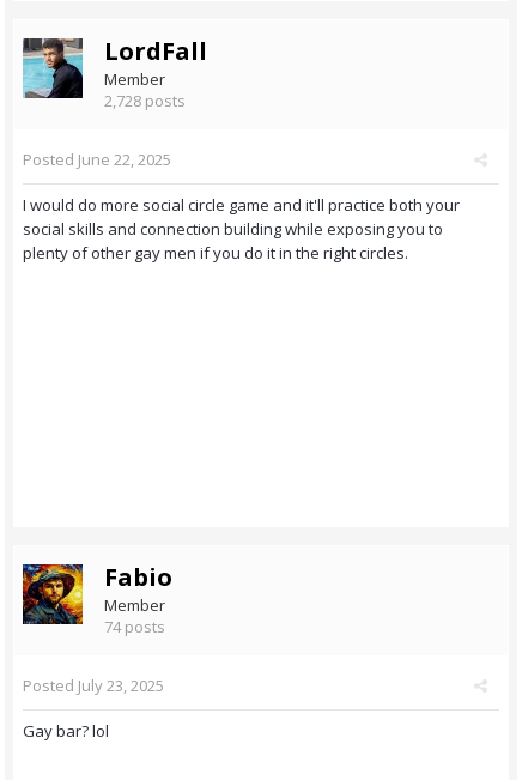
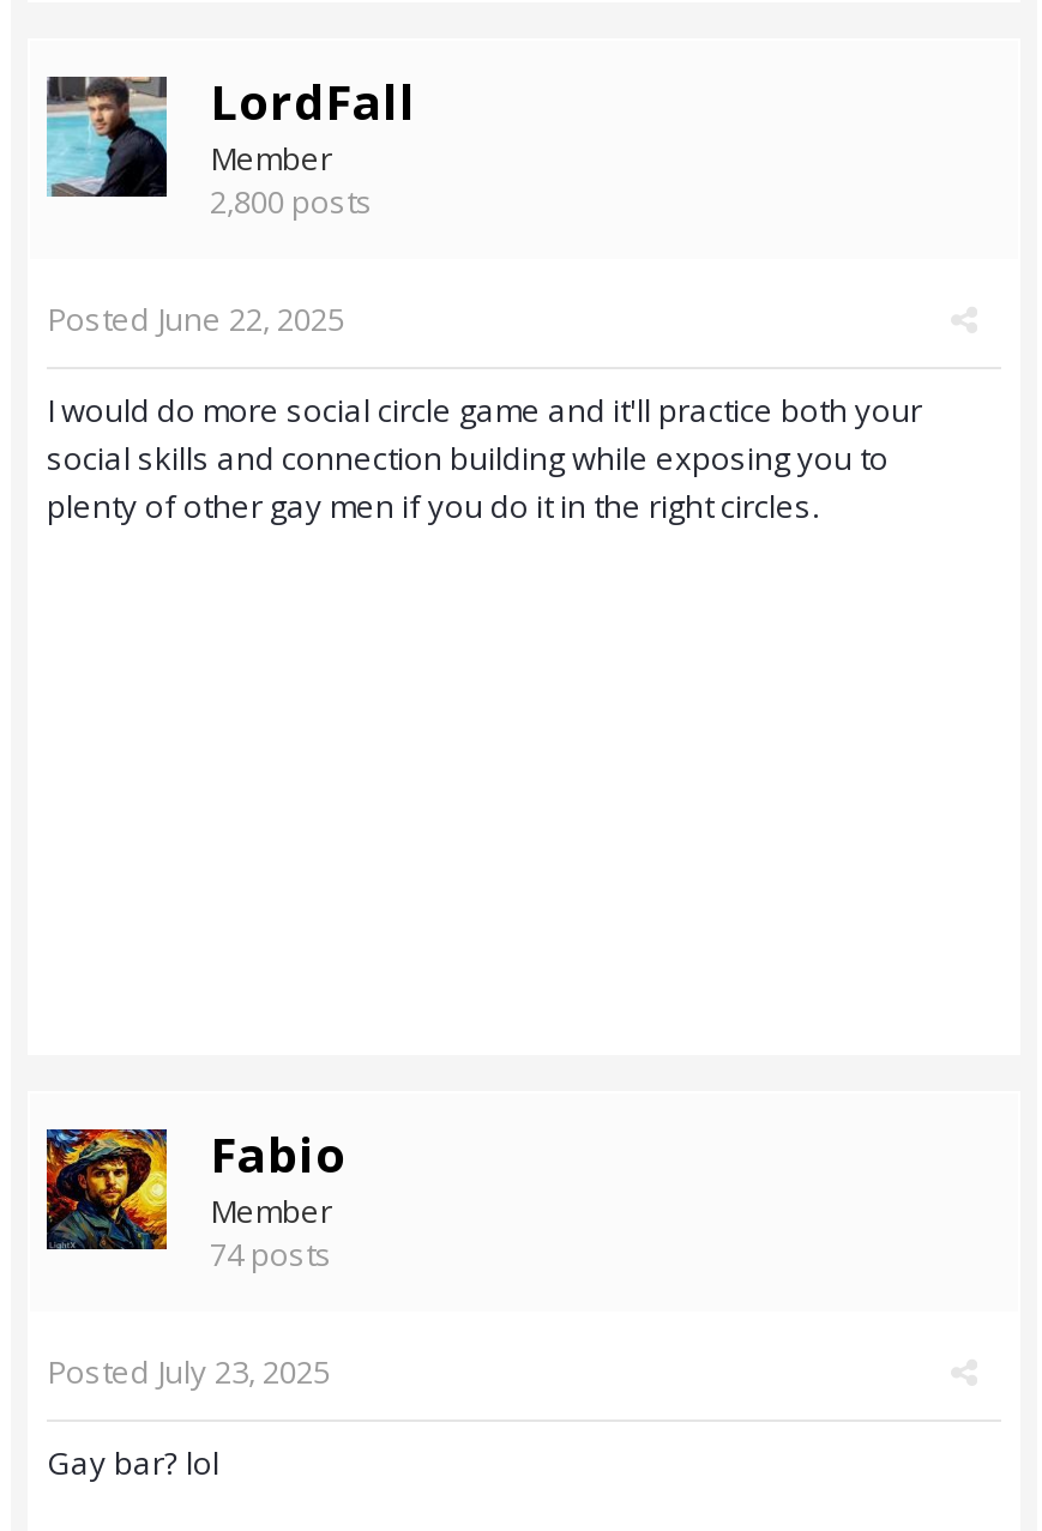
- 2,728 posts
+ 2,800 posts
